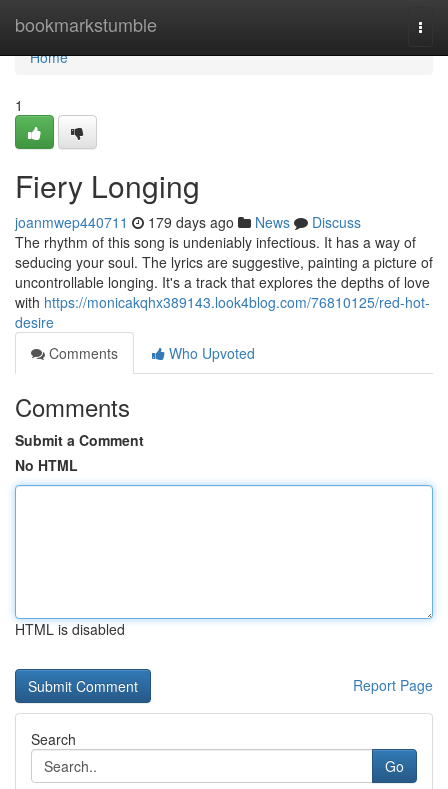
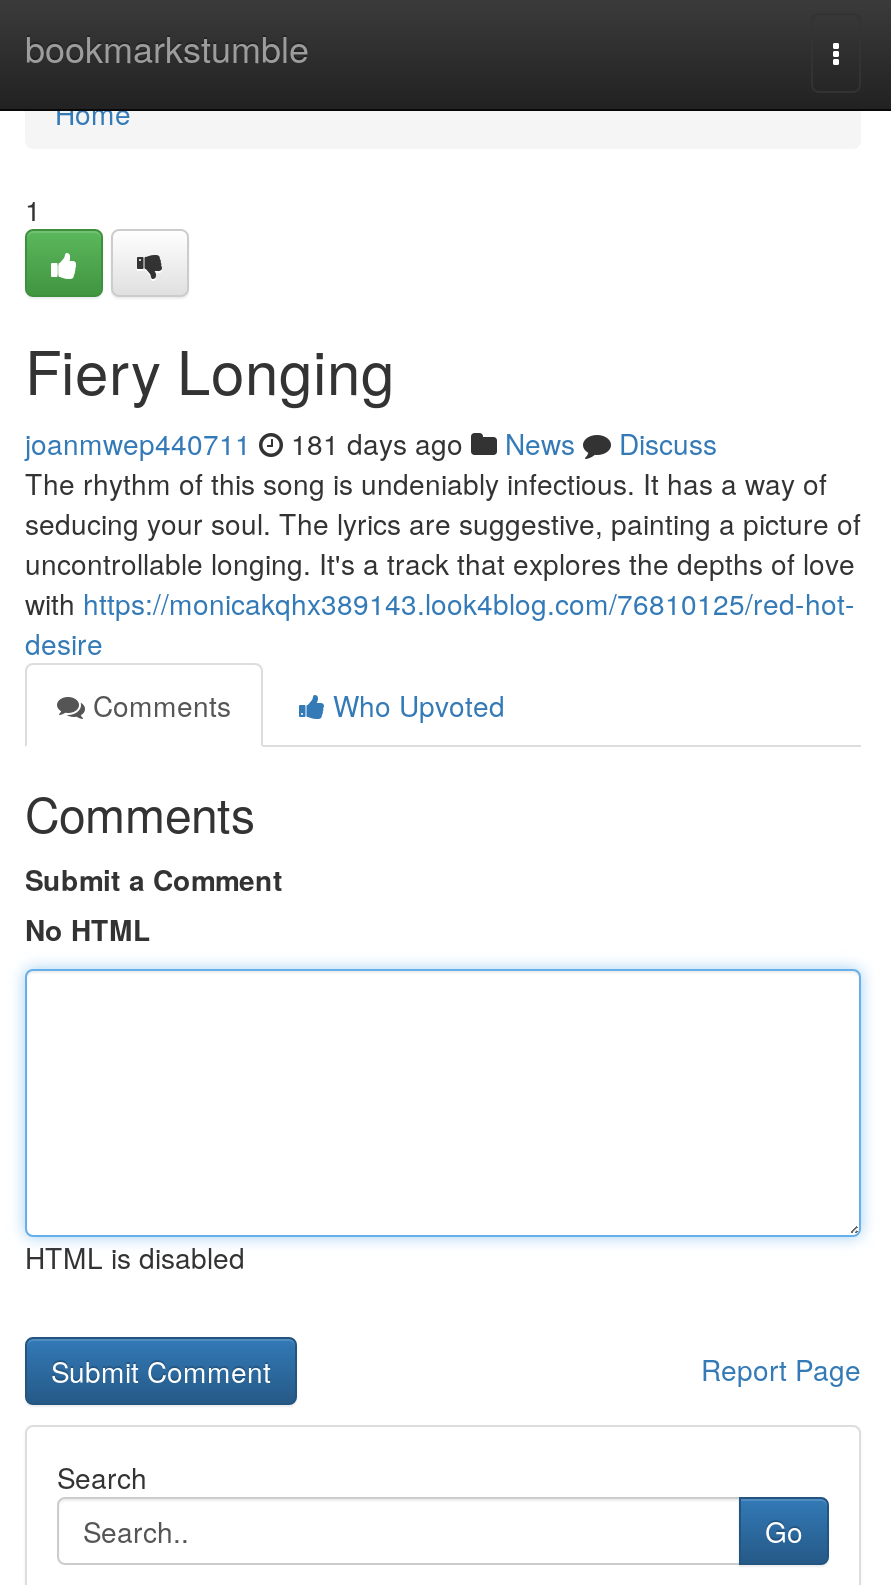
- joanmwep440711 179 days ago News Discuss
+ joanmwep440711 181 days ago News Discuss
